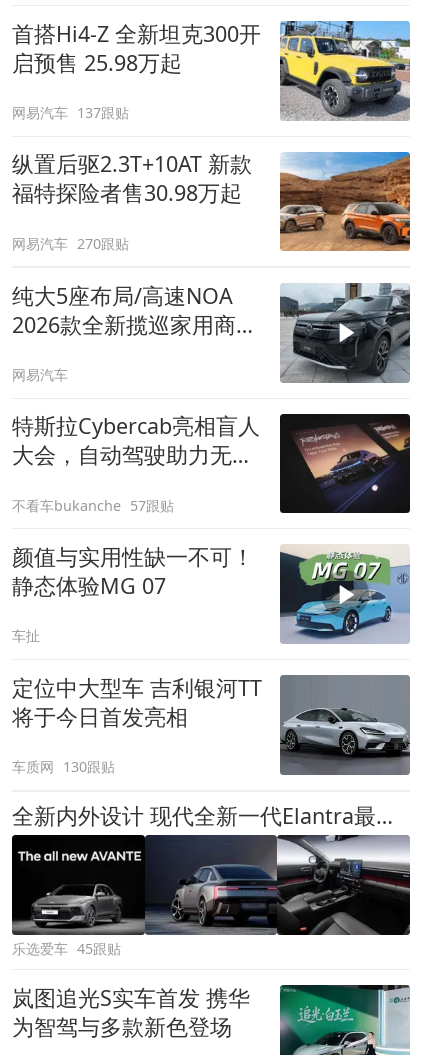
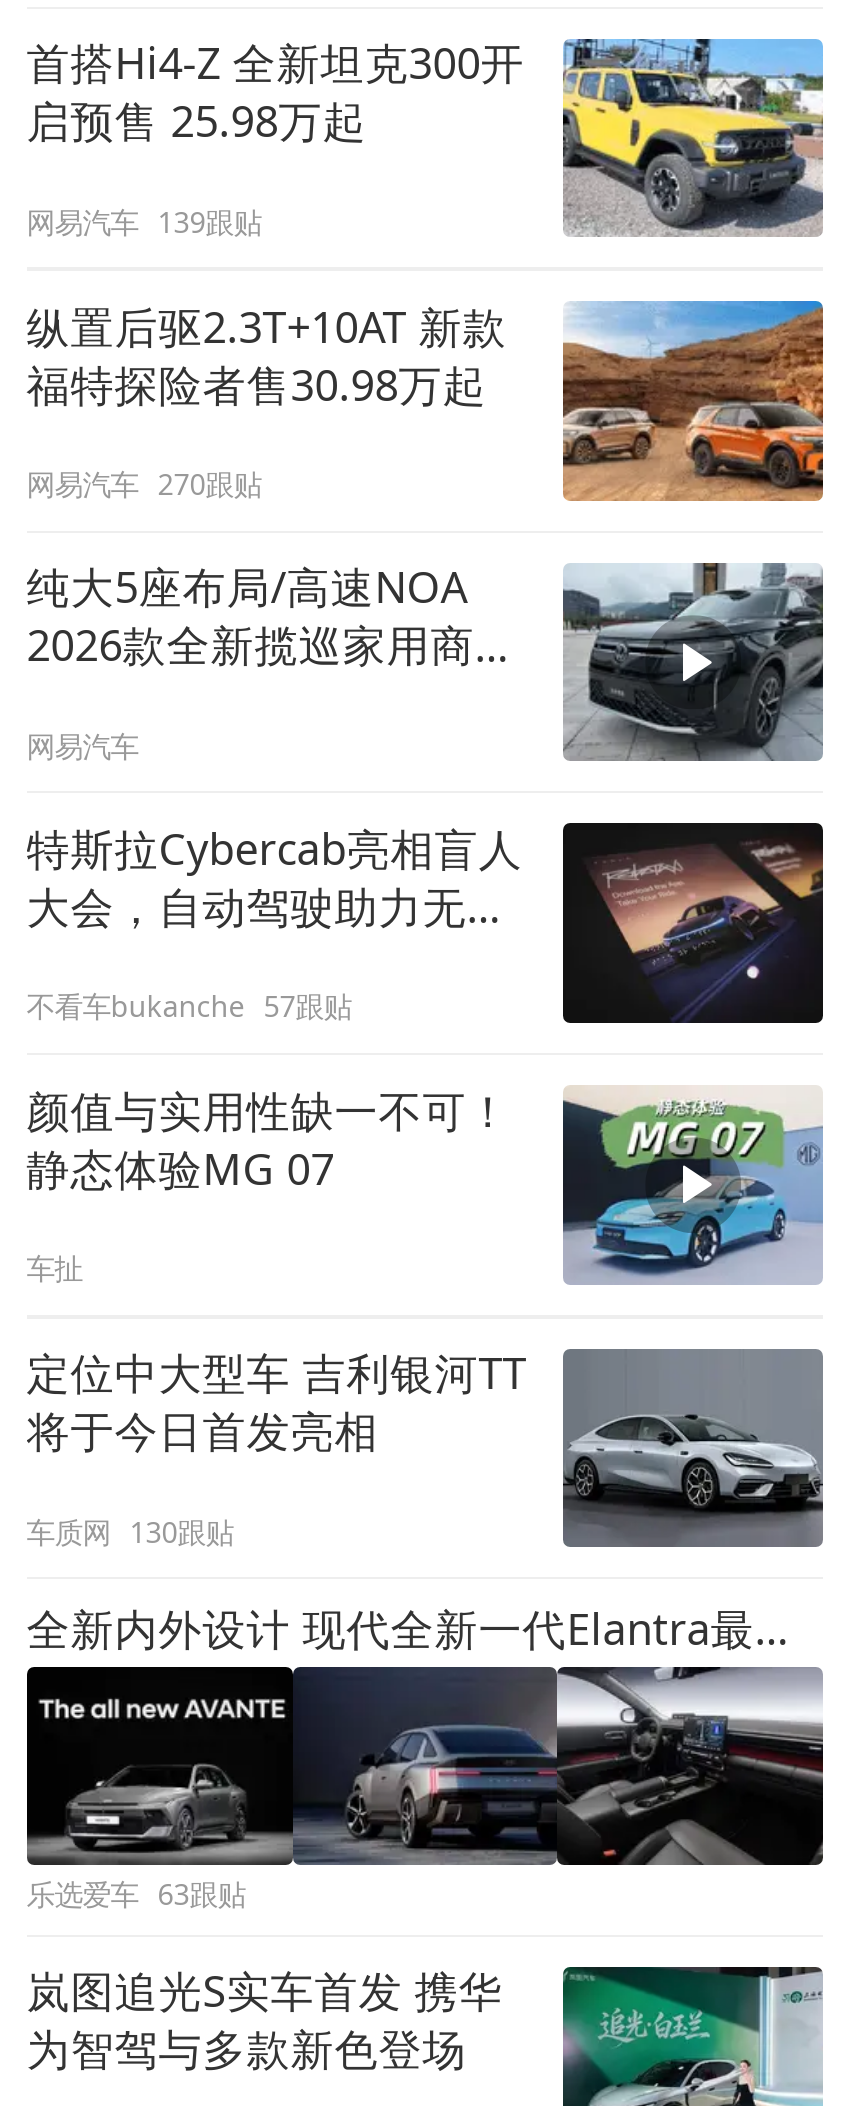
- 网易汽车 137跟贴
+ 网易汽车 139跟贴

- 乐选爱车 45跟贴
+ 乐选爱车 63跟贴
